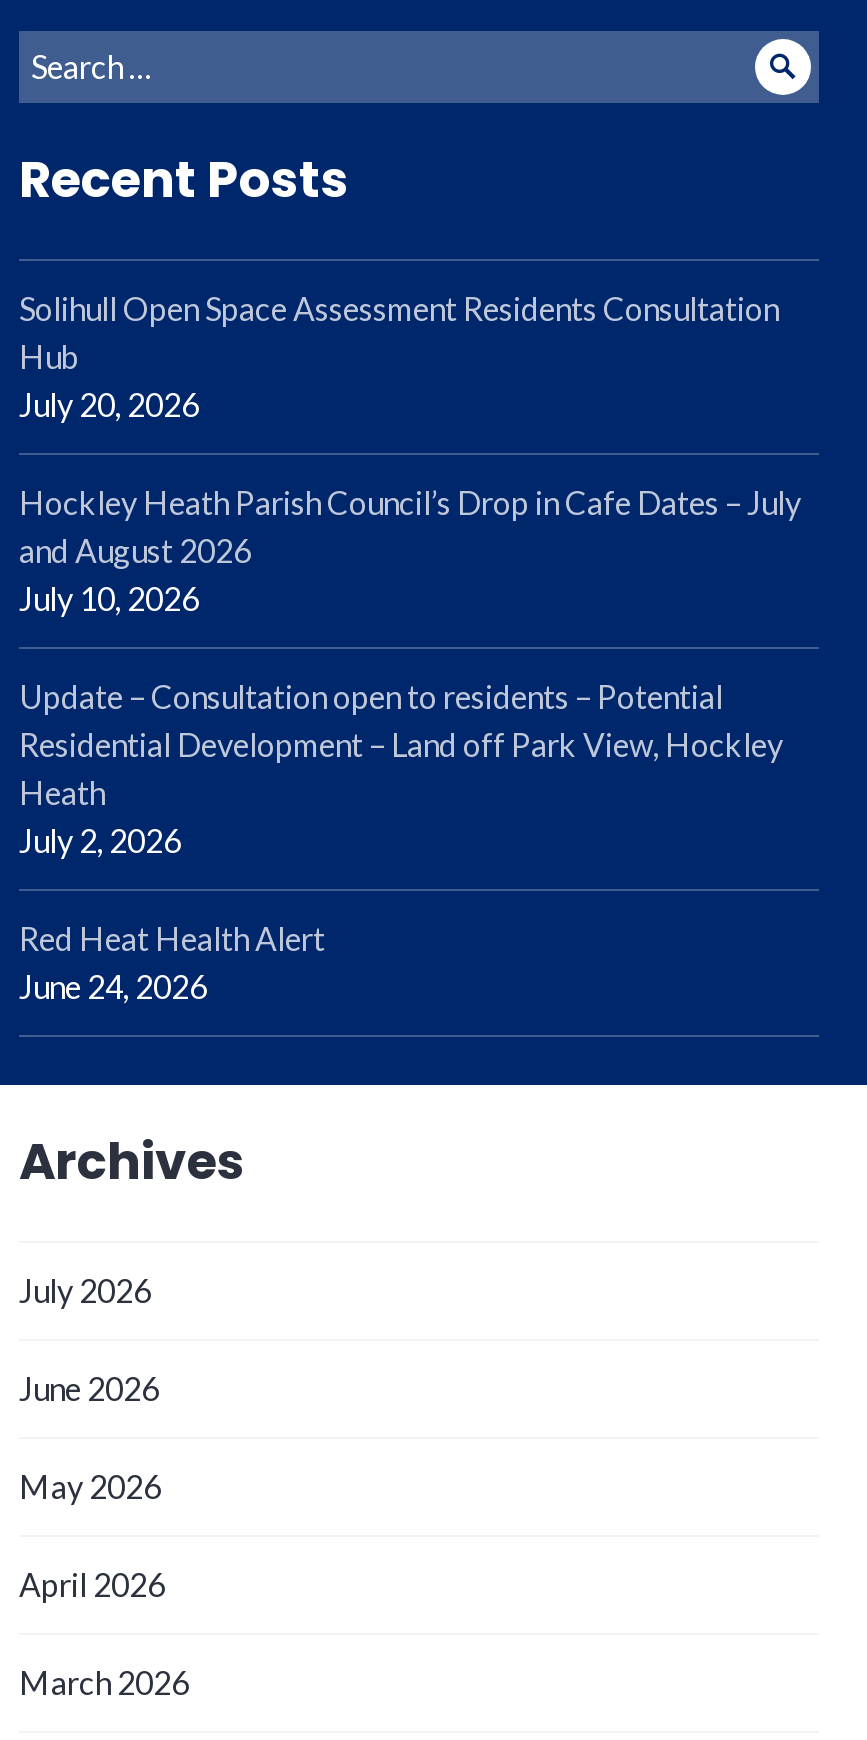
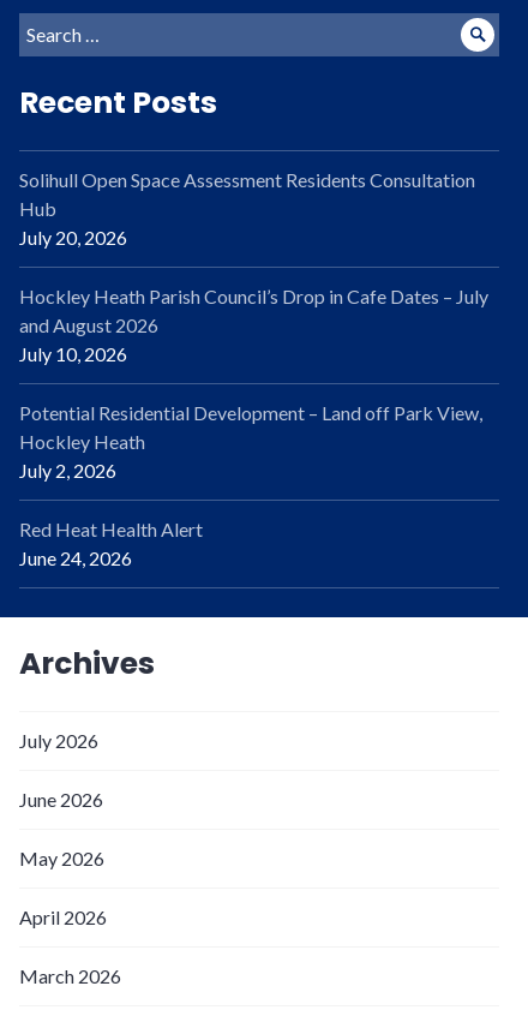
- Update – Consultation open to residents – Potential
- Residential Development – Land off Park View, Hockley
- Heath
+ Potential Residential Development – Land off Park View,
+ Hockley Heath
